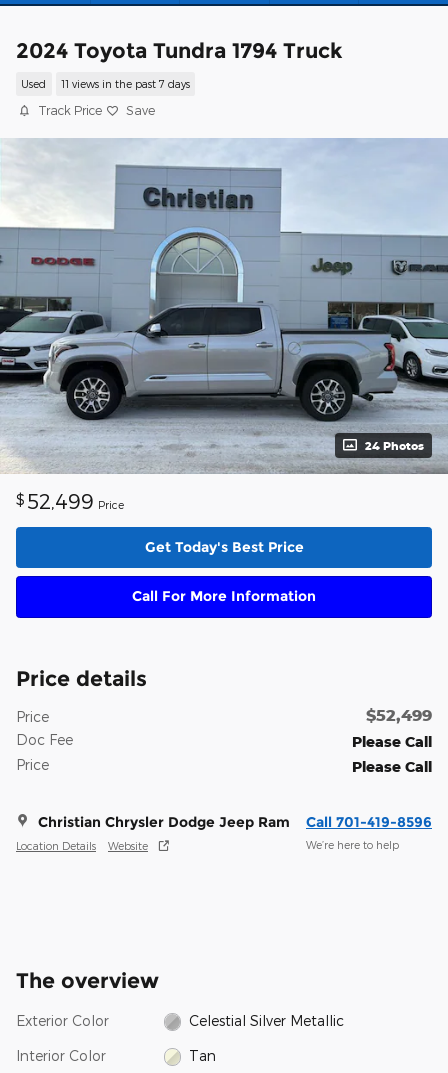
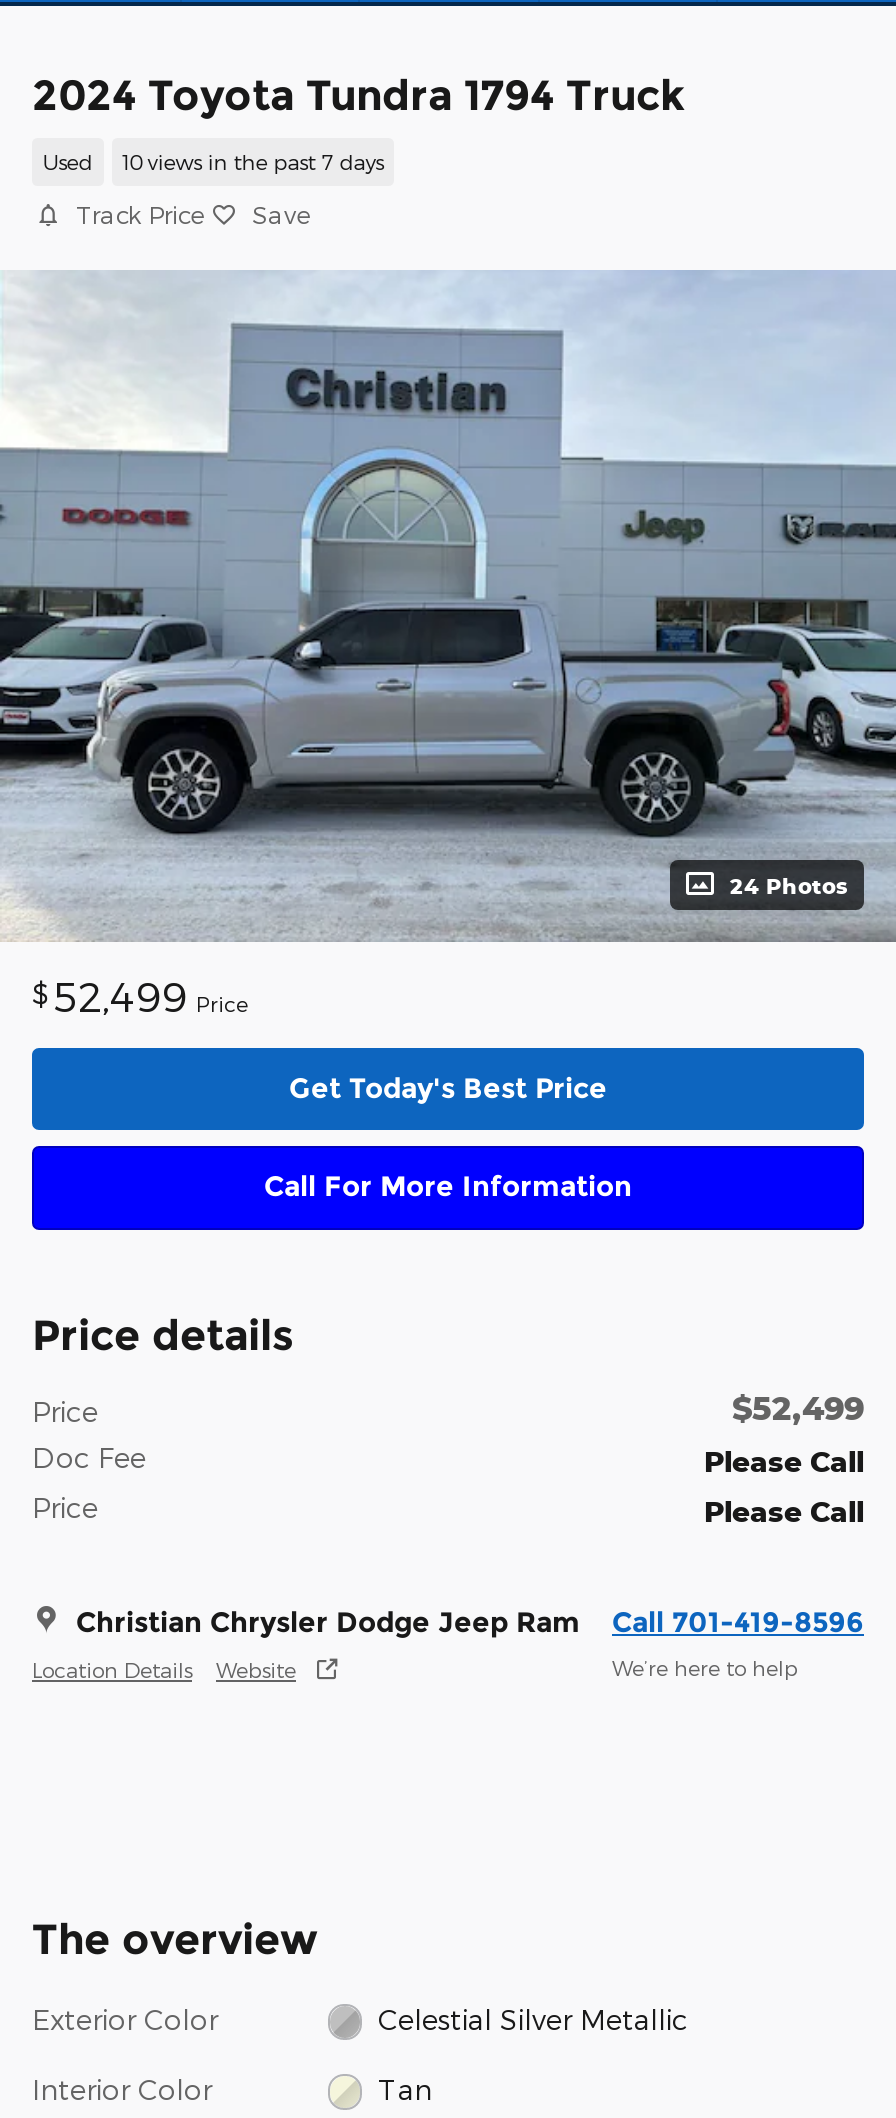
- 11 views in the past 7 days
+ 10 views in the past 7 days
